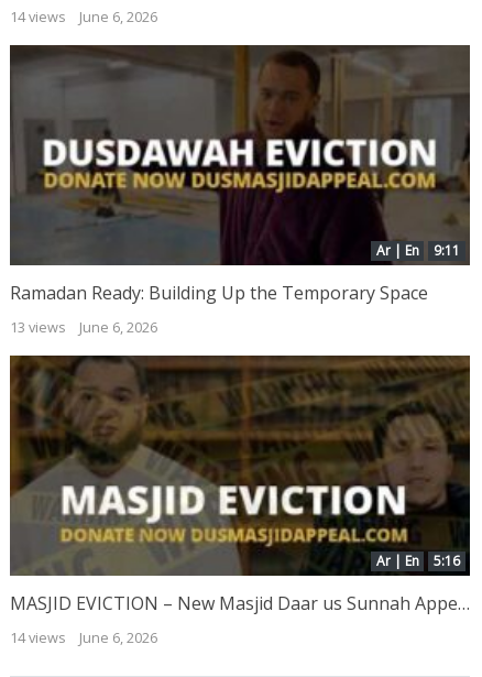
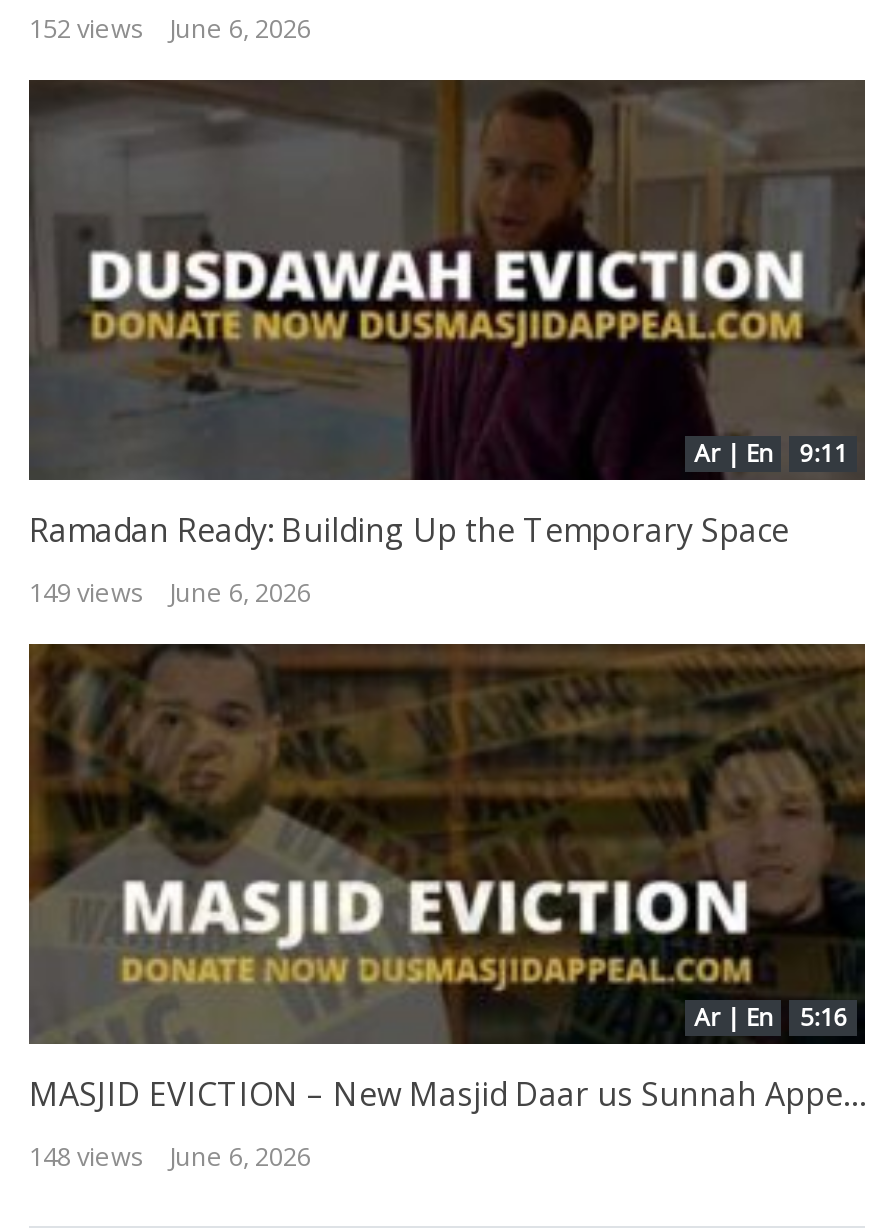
- 14 views June 6, 2026
+ 152 views June 6, 2026

- 13 views June 6, 2026
+ 149 views June 6, 2026

- 14 views June 6, 2026
+ 148 views June 6, 2026
